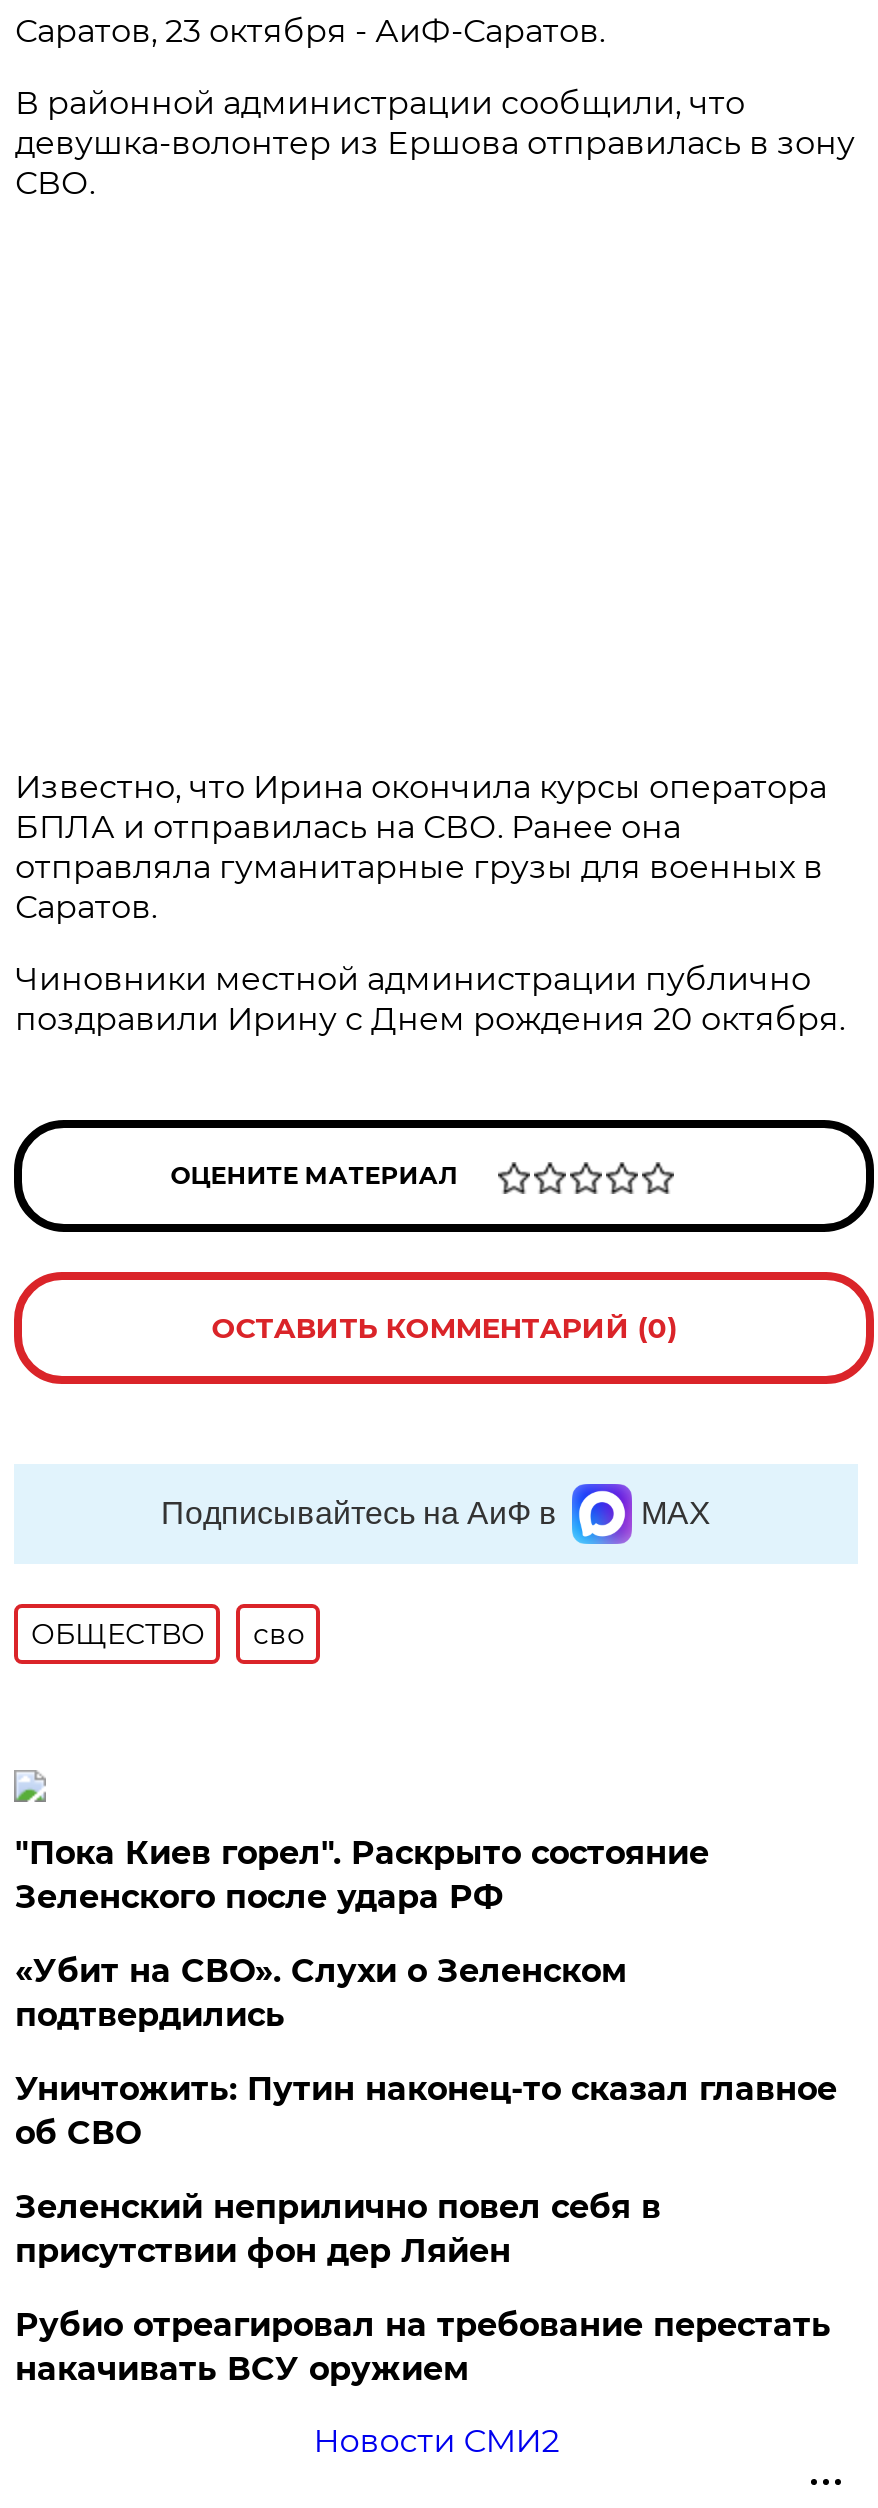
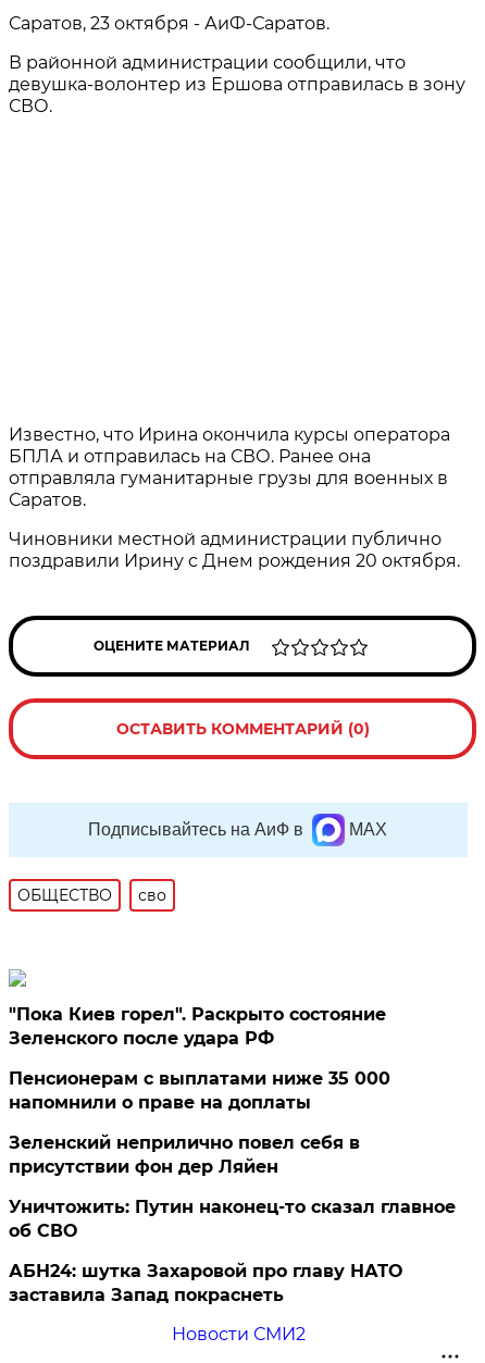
- «Убит на СВО». Слухи о Зеленском
- подтвердились
+ Пенсионерам с выплатами ниже 35 000
+ напомнили о праве на доплаты

moved down: Уничтожить: Путин наконец-то сказал главное | об СВО

moved up: Зеленский неприлично повел cебя в | присутствии фон дер Ляйен

- Рубио отреагировал на требование перестать
- накачивать ВСУ оружием
+ АБН24: шутка Захаровой про главу НАТО
+ заставила Запад покраснеть
